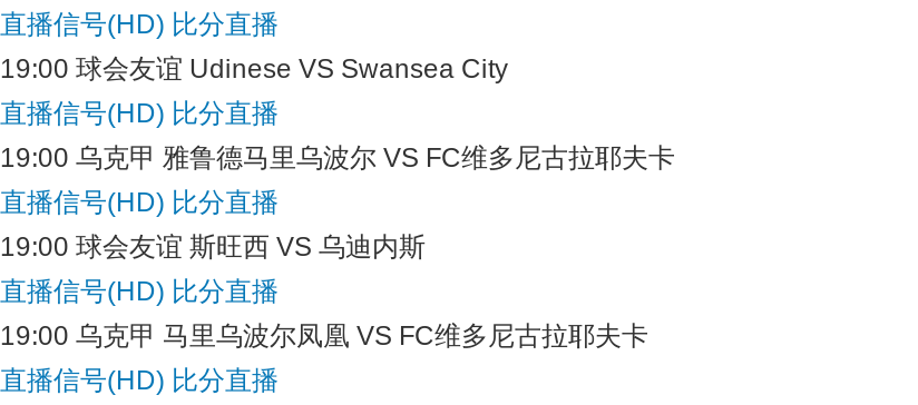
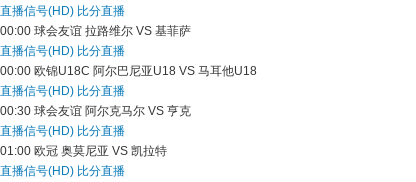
- 19:00 球会友谊Udinese VS Swansea City
+ 00:00 球会友谊拉路维尔 VS 基菲萨

- 19:00 乌克甲雅鲁德马里乌波尔 VS FC维多尼古拉耶夫卡
+ 00:00 欧锦U18C阿尔巴尼亚U18 VS 马耳他U18

- 19:00 球会友谊斯旺西 VS 乌迪内斯
+ 00:30 球会友谊阿尔克马尔 VS 亨克

- 19:00 乌克甲马里乌波尔凤凰 VS FC维多尼古拉耶夫卡
+ 01:00 欧冠奥莫尼亚 VS 凯拉特
